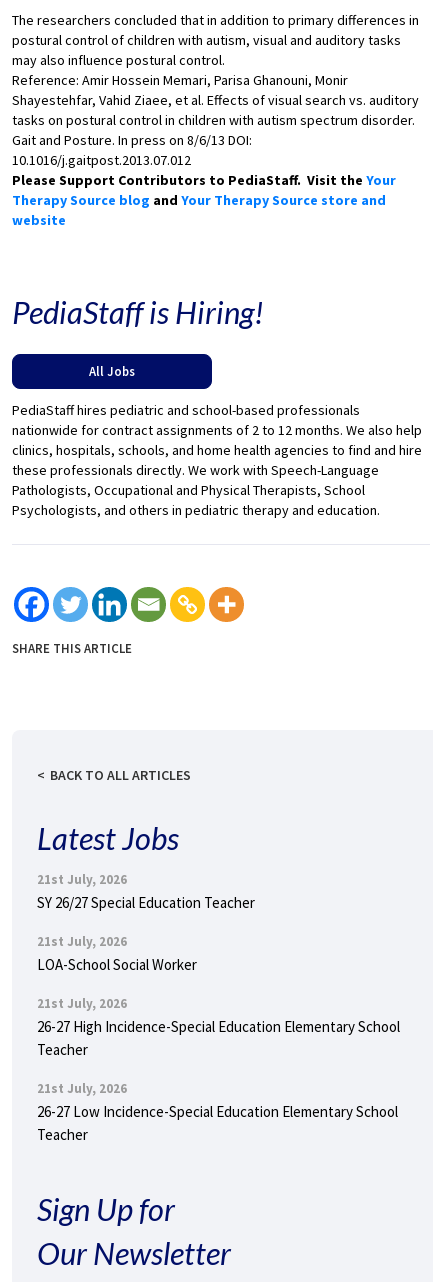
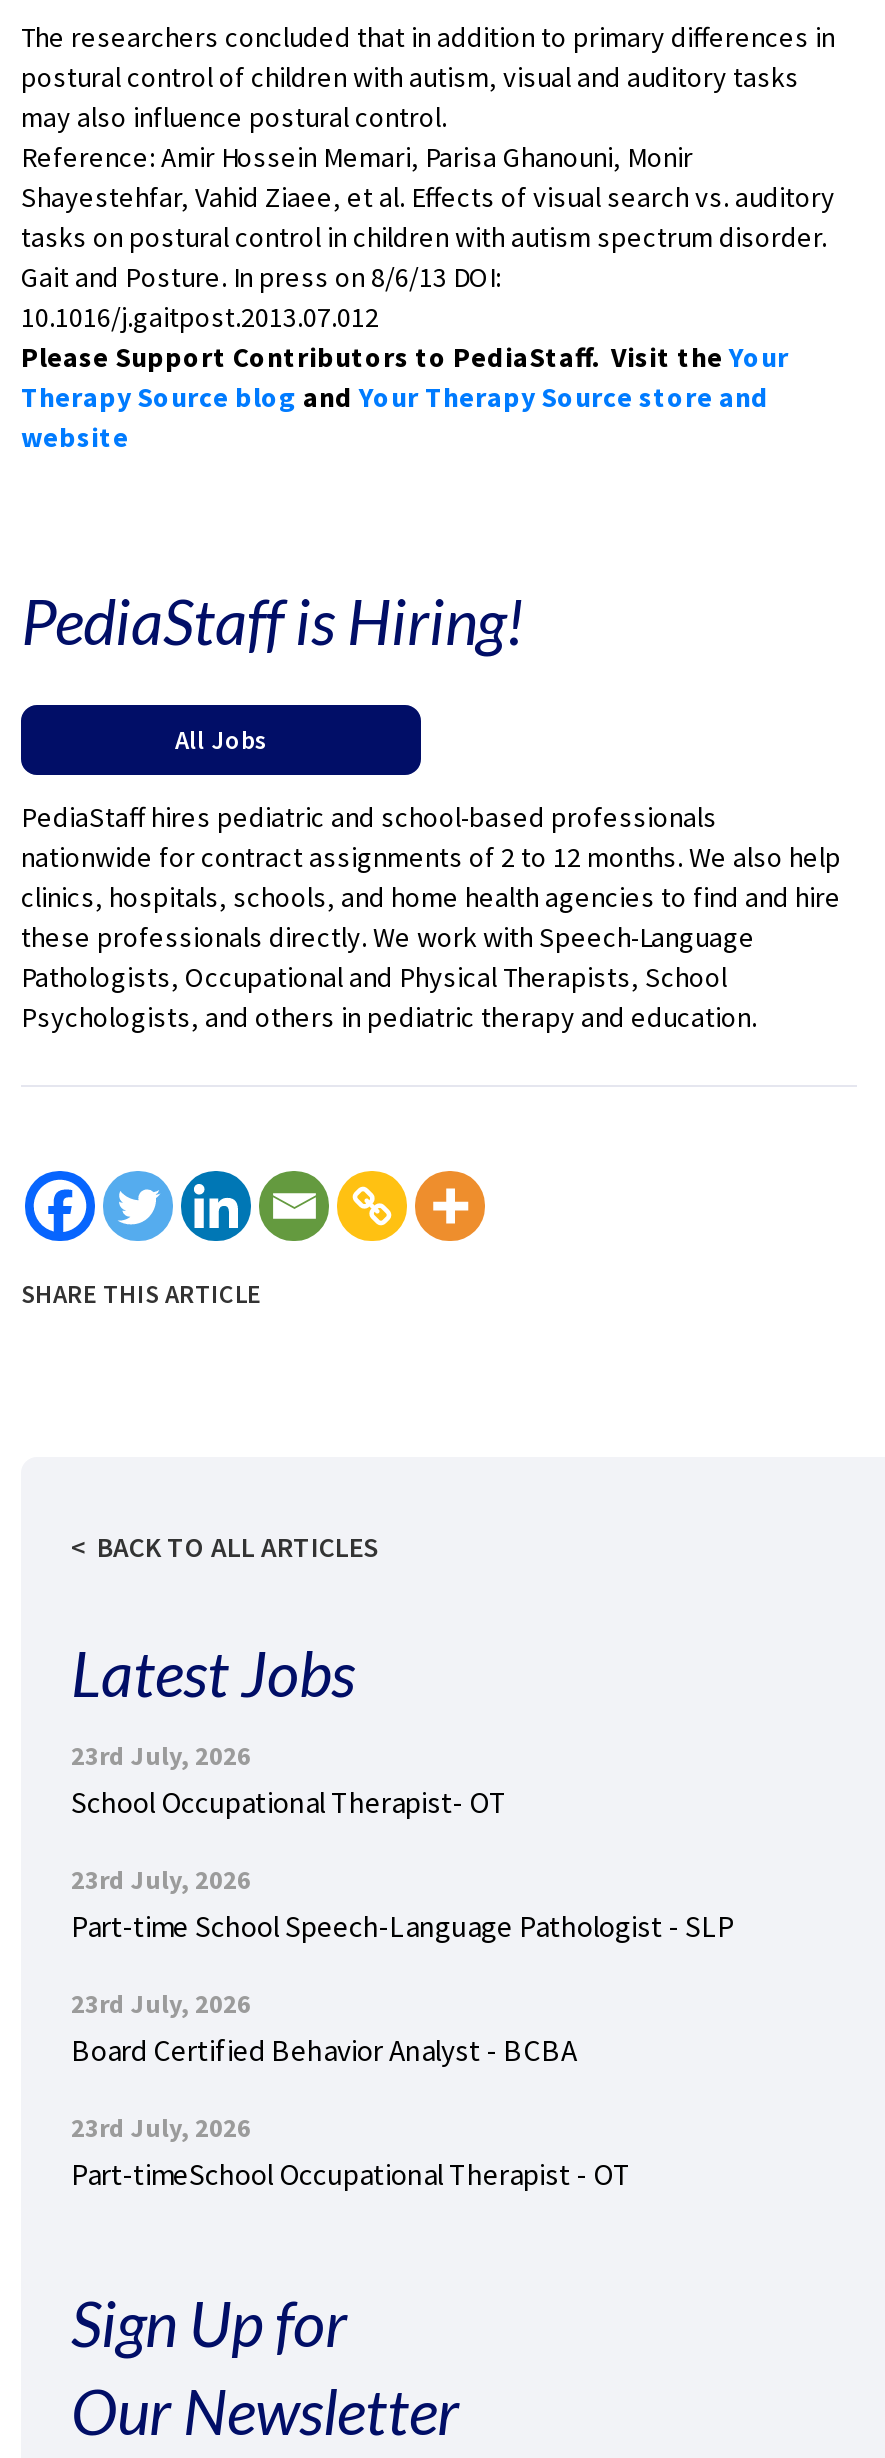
- 21st July, 2026
- SY 26/27 Special Education Teacher
+ 23rd July, 2026
+ School Occupational Therapist- OT

- 21st July, 2026
- LOA-School Social Worker
+ 23rd July, 2026
+ Part-time School Speech-Language Pathologist - SLP

- 21st July, 2026
- 26-27 High Incidence-Special Education Elementary School
- Teacher
+ 23rd July, 2026
+ Board Certified Behavior Analyst - BCBA

- 21st July, 2026
- 26-27 Low Incidence-Special Education Elementary School
- Teacher
+ 23rd July, 2026
+ Part-timeSchool Occupational Therapist - OT
